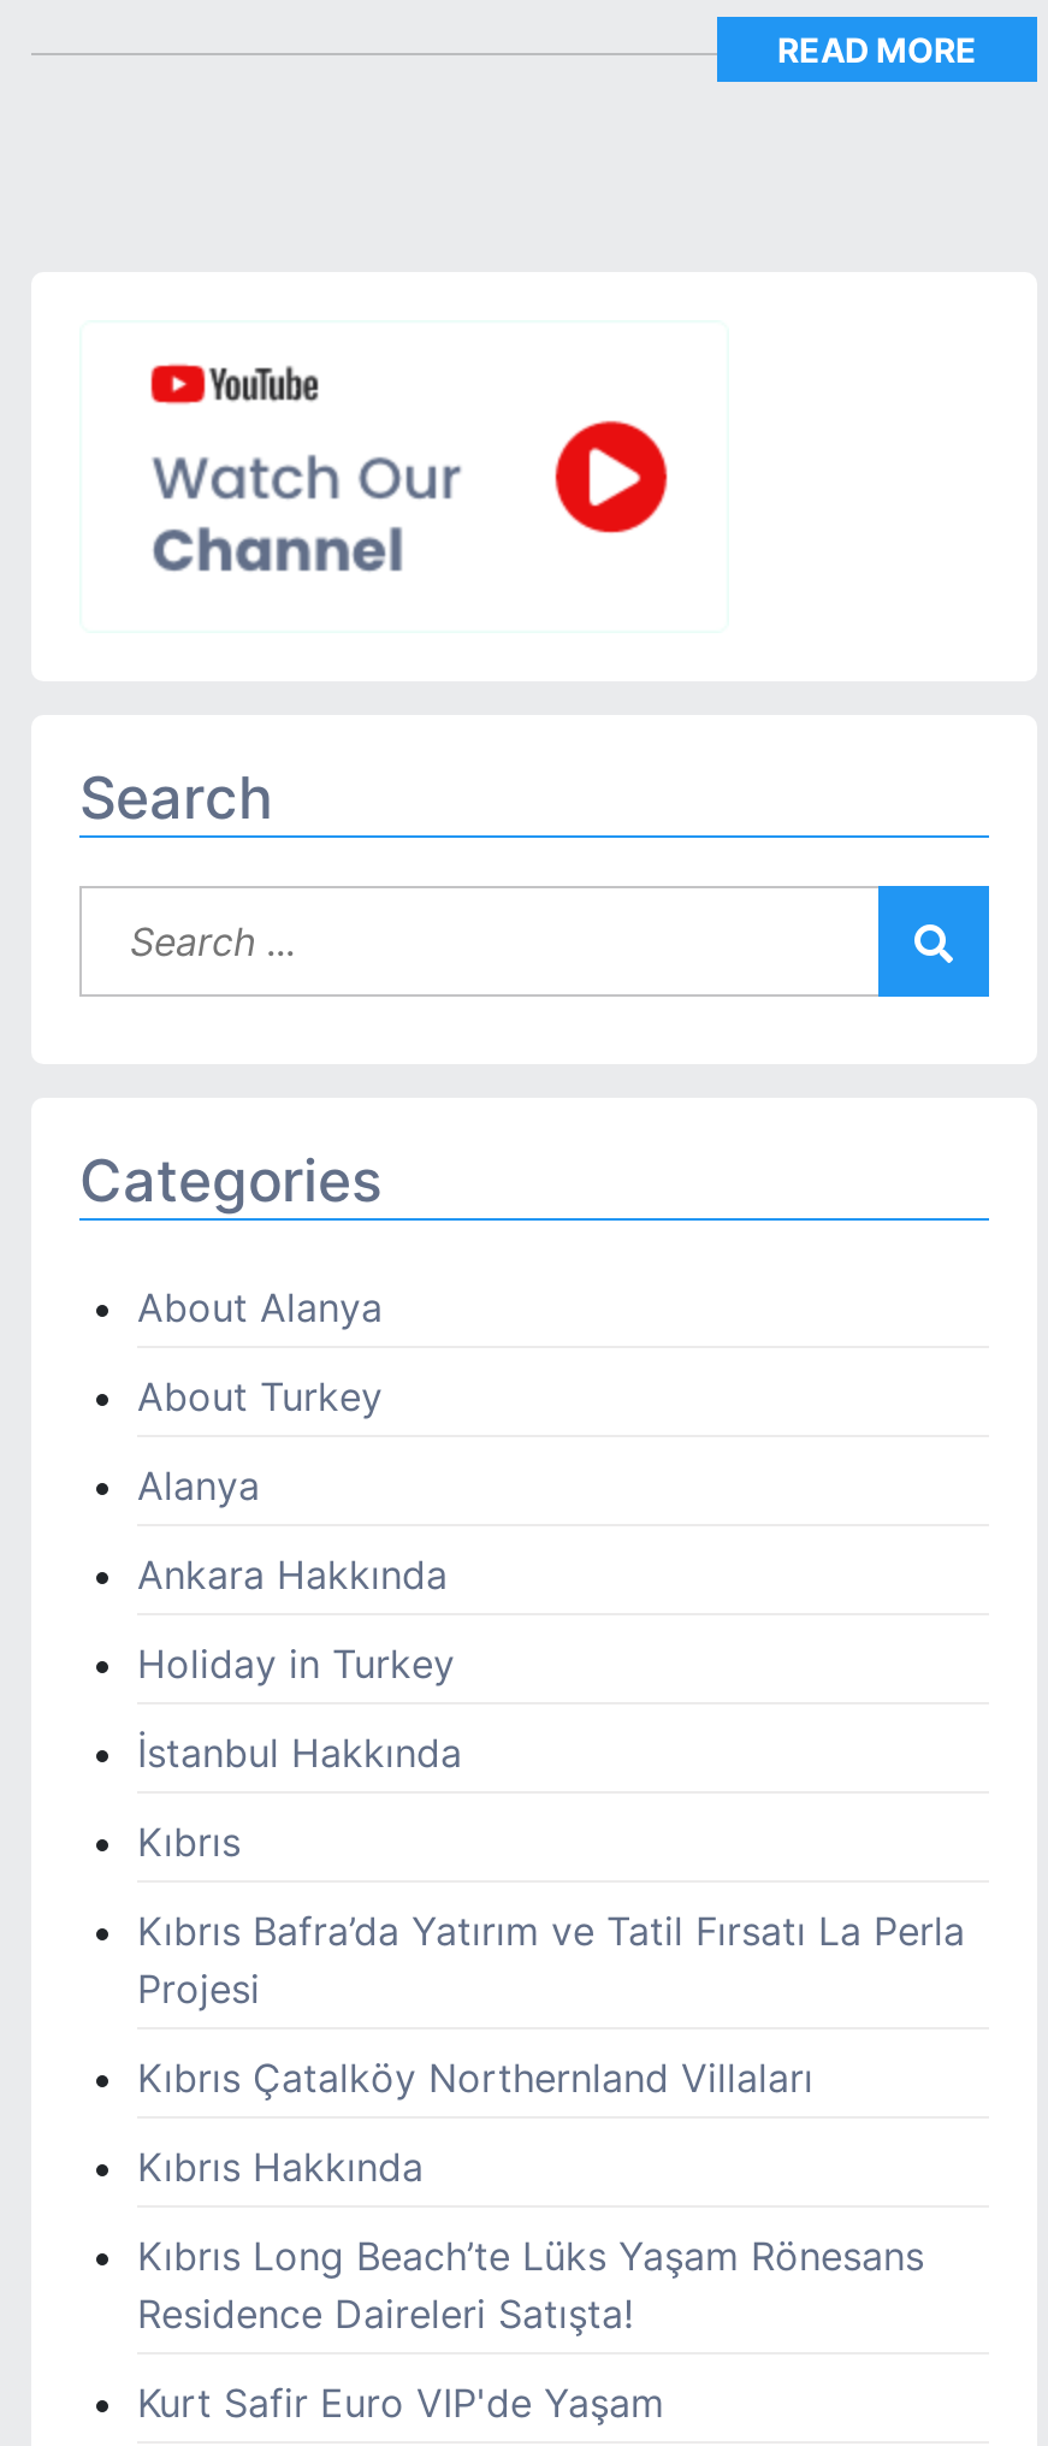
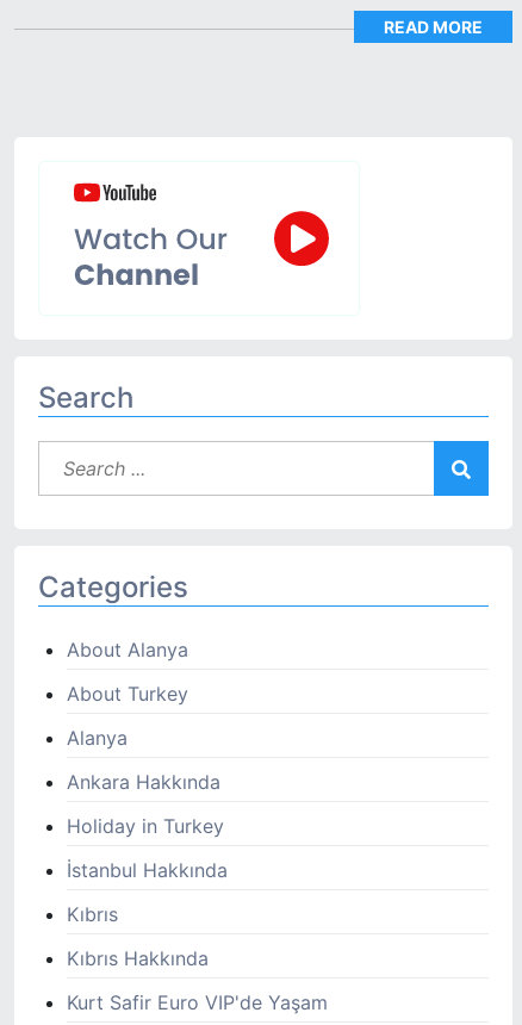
- Kıbrıs Bafra’da Yatırım ve Tatil Fırsatı La Perla
- Projesi
- Kıbrıs Çatalköy Northernland Villaları

- Kıbrıs Long Beach’te Lüks Yaşam Rönesans
- Residence Daireleri Satışta!
